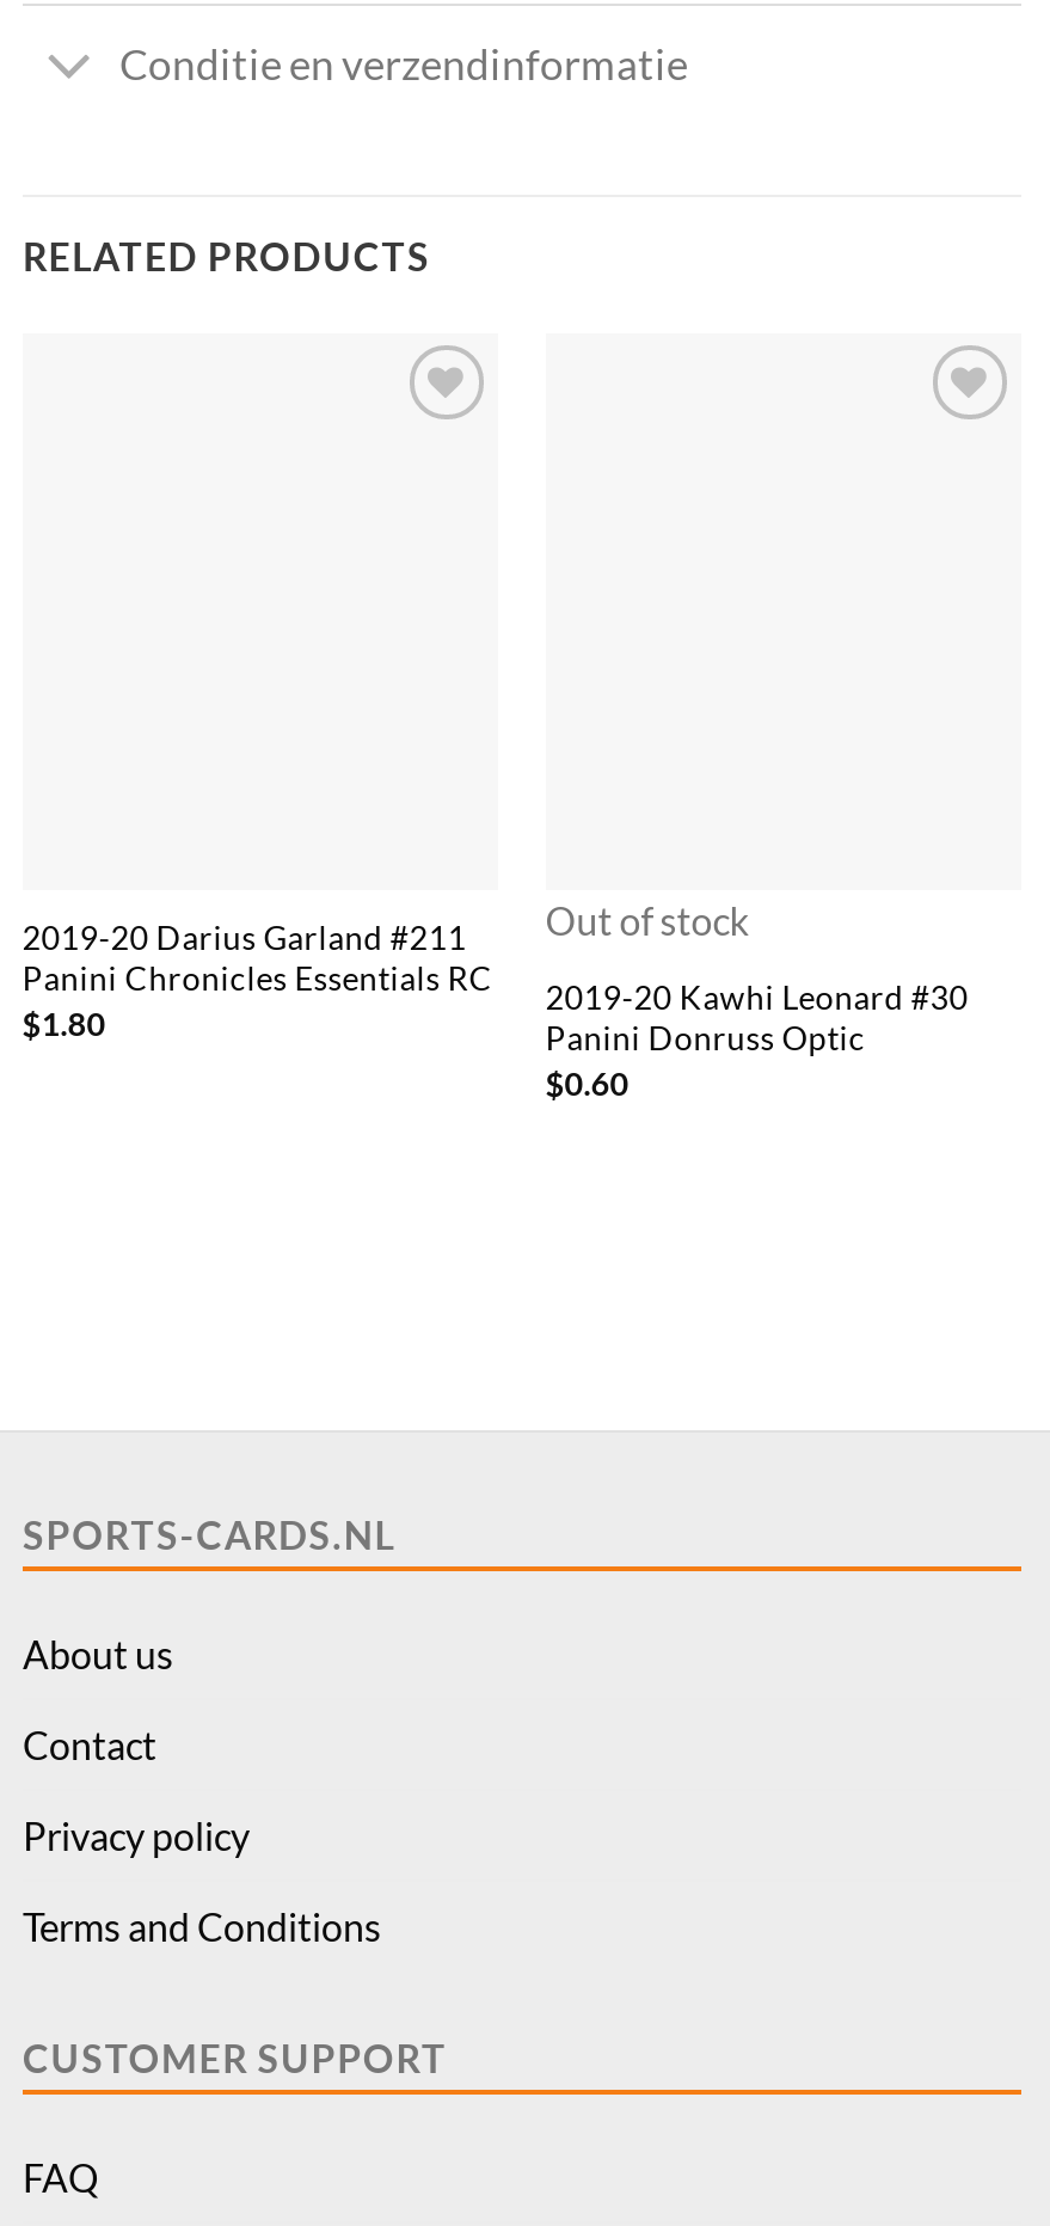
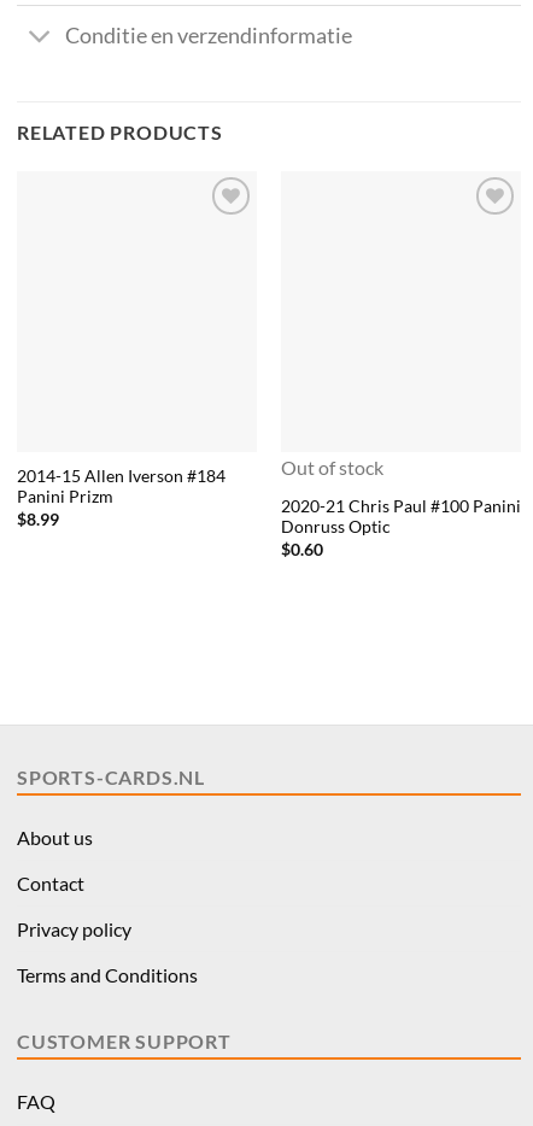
- 2019-20 Darius Garland #211
- Panini Chronicles Essentials RC
- $1.80
+ 2014-15 Allen Iverson #184
+ Panini Prizm
+ $8.99

- 2019-20 Kawhi Leonard #30
- Panini Donruss Optic
+ 2020-21 Chris Paul #100 Panini
+ Donruss Optic
